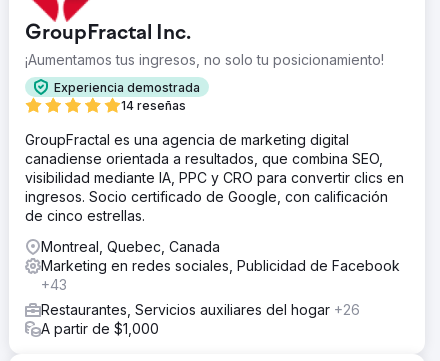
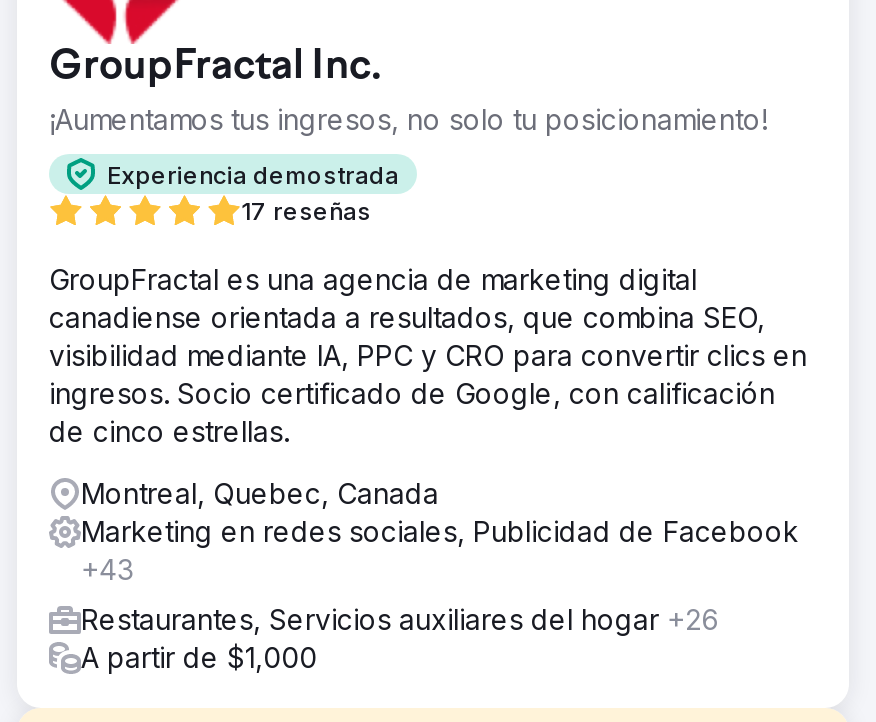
- 14 reseñas
+ 17 reseñas
